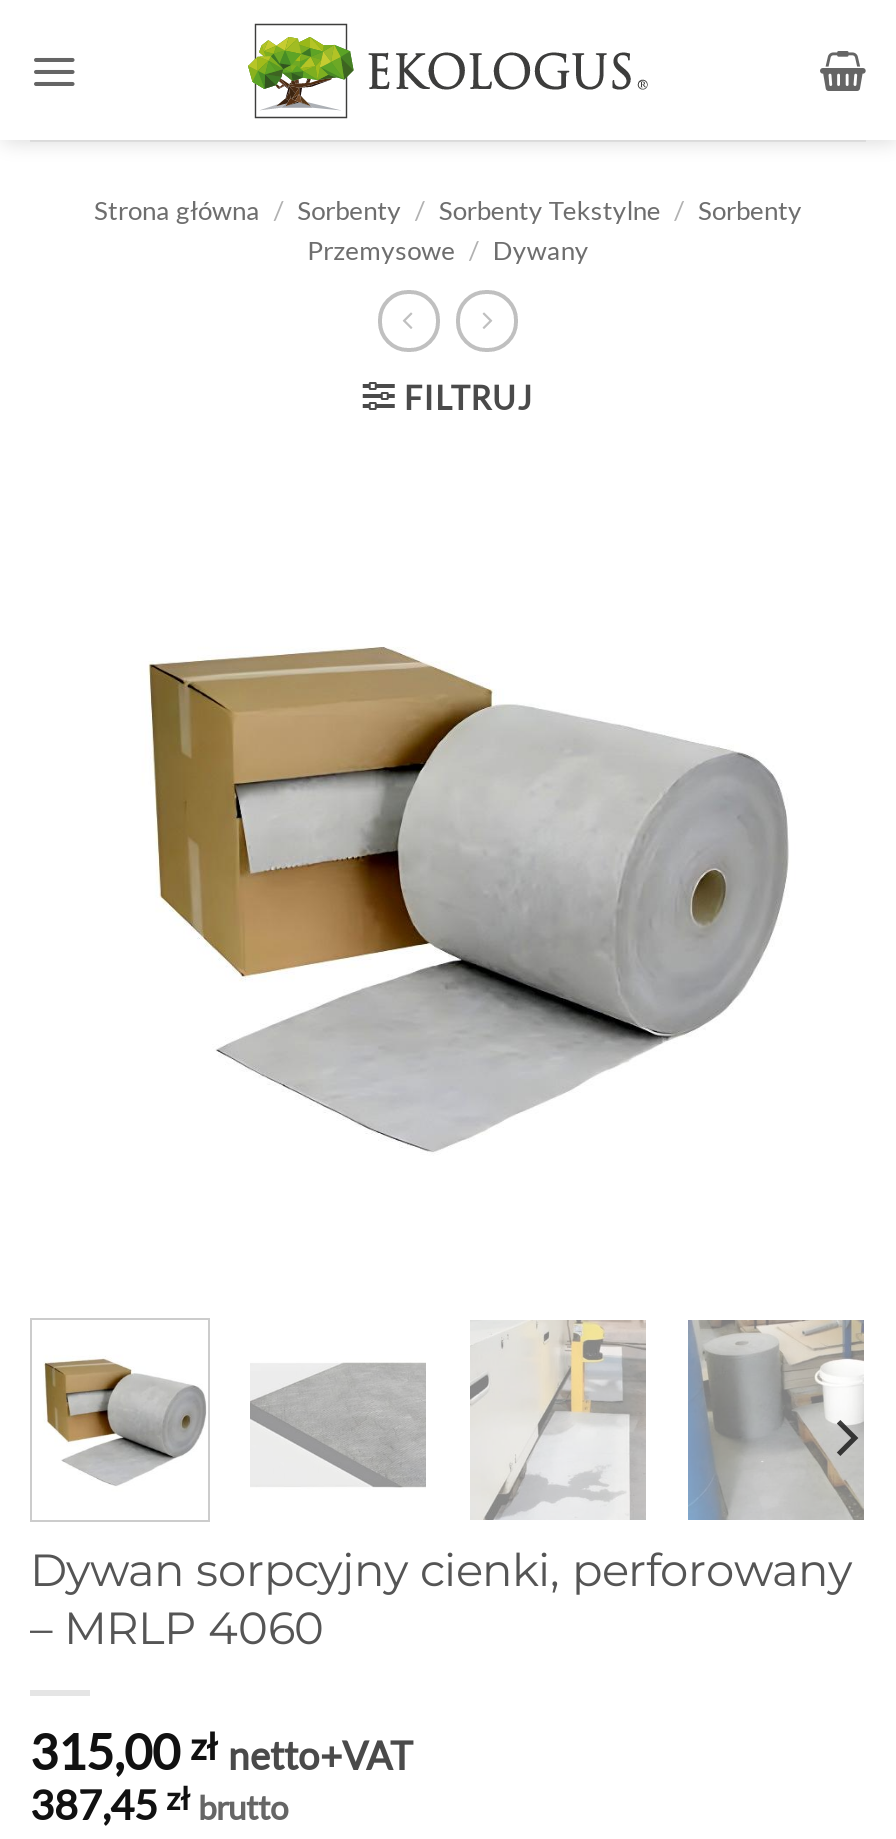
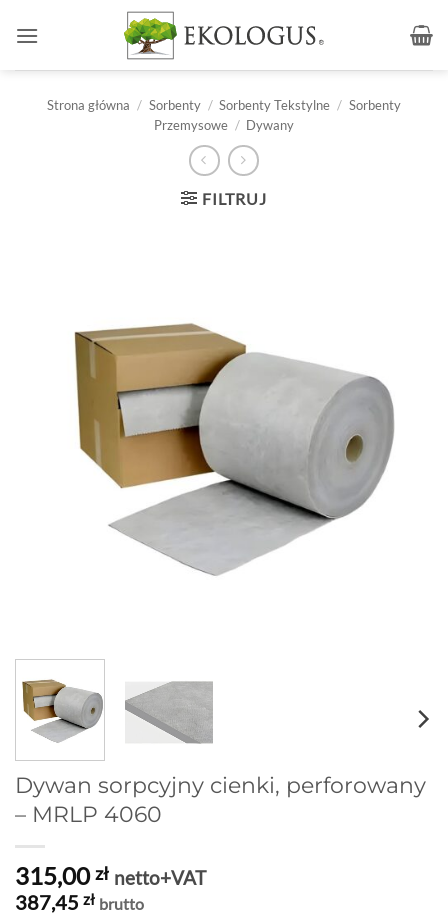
- [image]

- [image]
